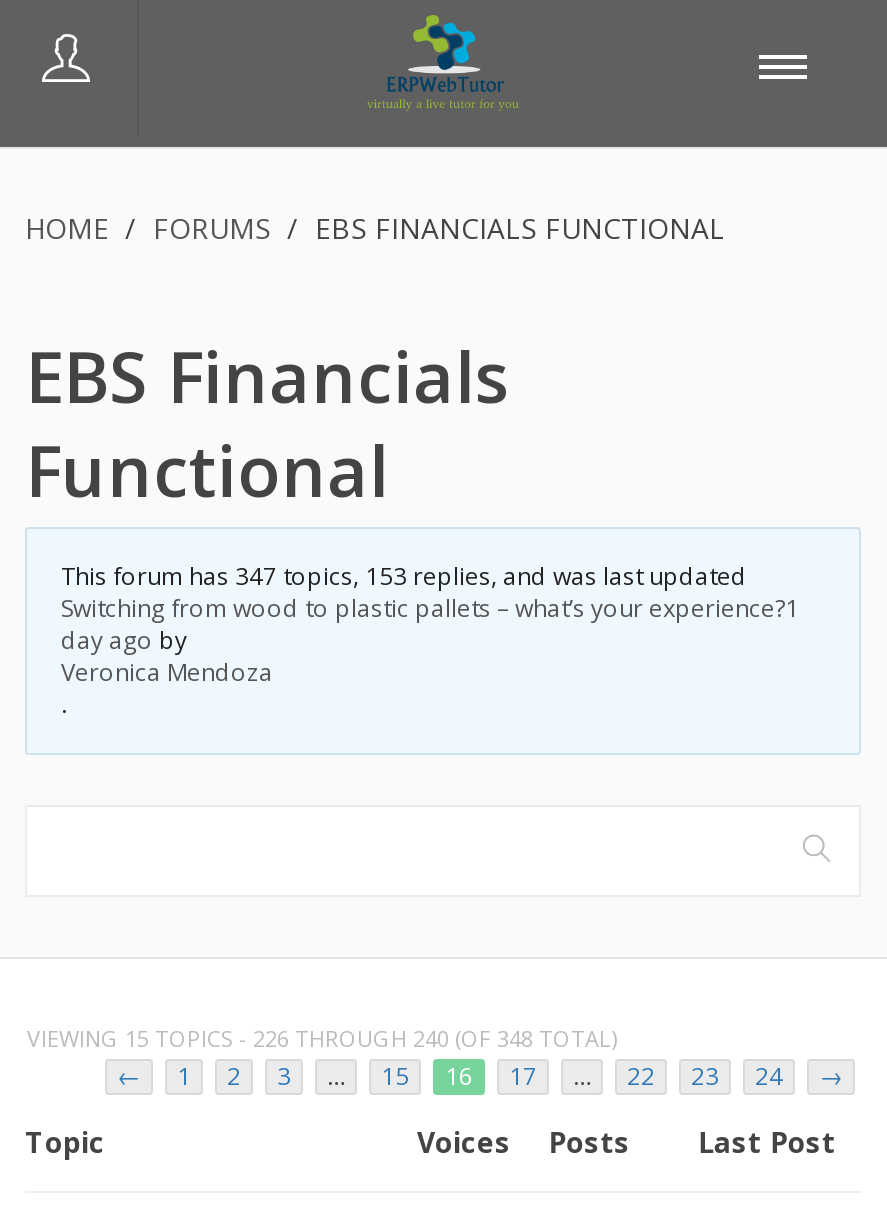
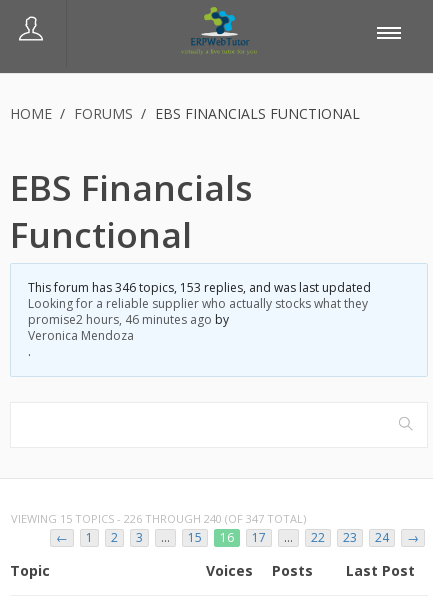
- This forum has 347 topics, 153 replies, and was last updated
- Switching from wood to plastic pallets – what’s your experience?1
- day agoby
+ This forum has 346 topics, 153 replies, and was last updated
+ Looking for a reliable supplier who actually stocks what they
+ promise2 hours, 46 minutes ago by

- VIEWING 15 TOPICS - 226 THROUGH 240 (OF 348 TOTAL)
+ VIEWING 15 TOPICS - 226 THROUGH 240 (OF 347 TOTAL)
